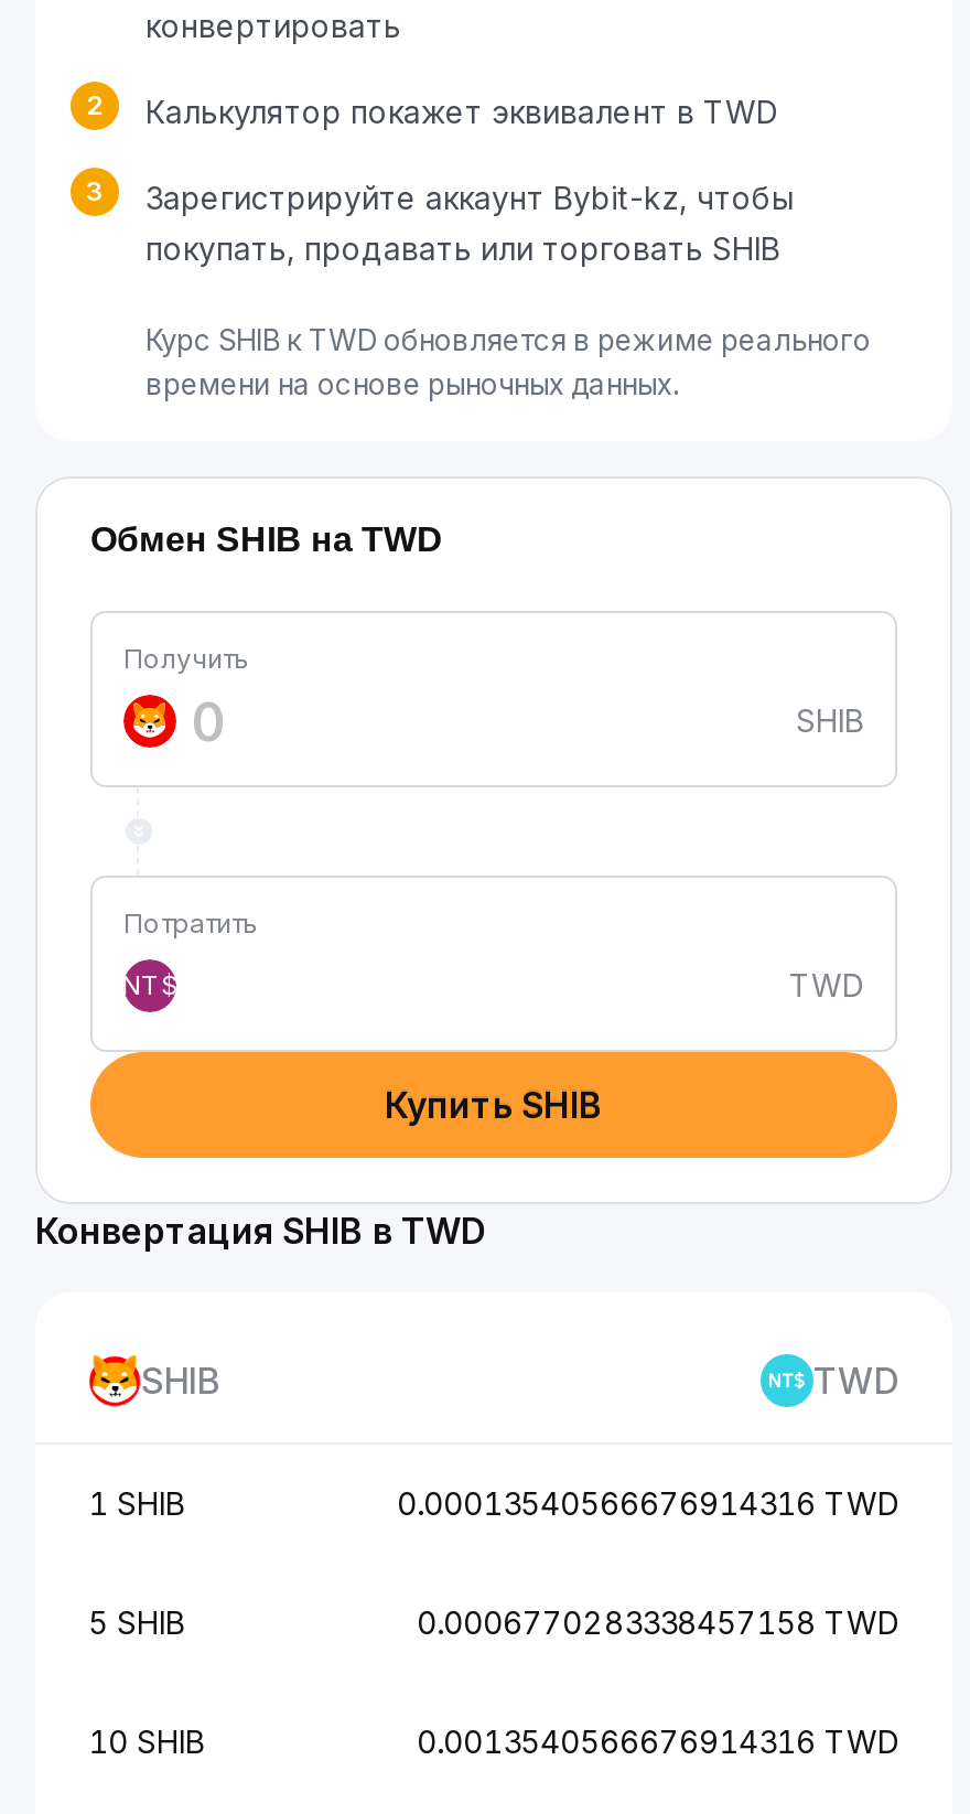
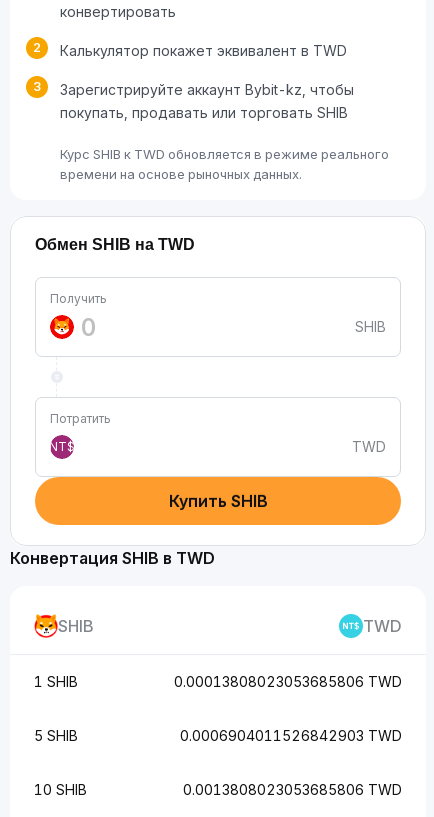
- 0.00013540566676914316 TWD
+ 0.00013808023053685806 TWD

- 0.0006770283338457158 TWD
+ 0.0006904011526842903 TWD

- 0.0013540566676914316 TWD
+ 0.0013808023053685806 TWD
